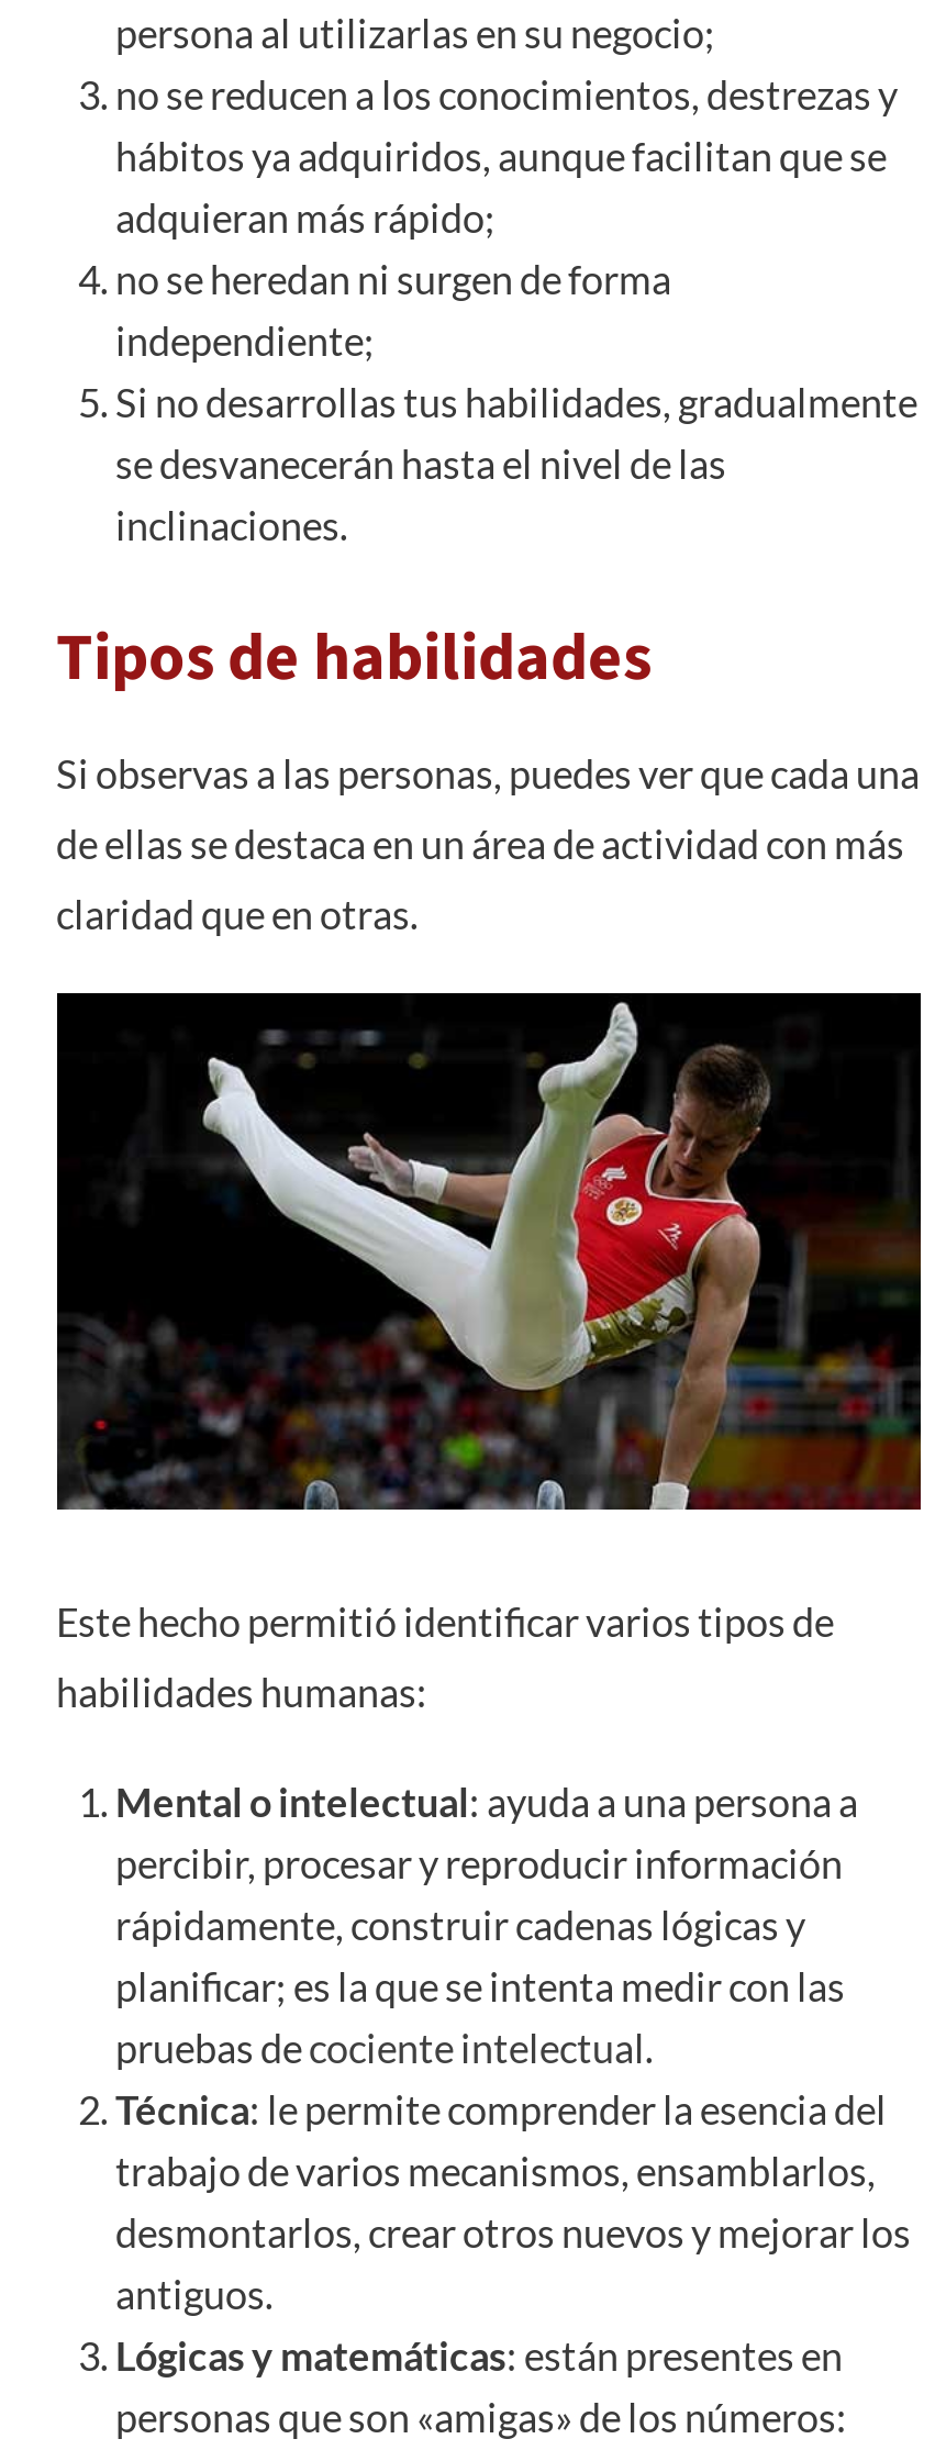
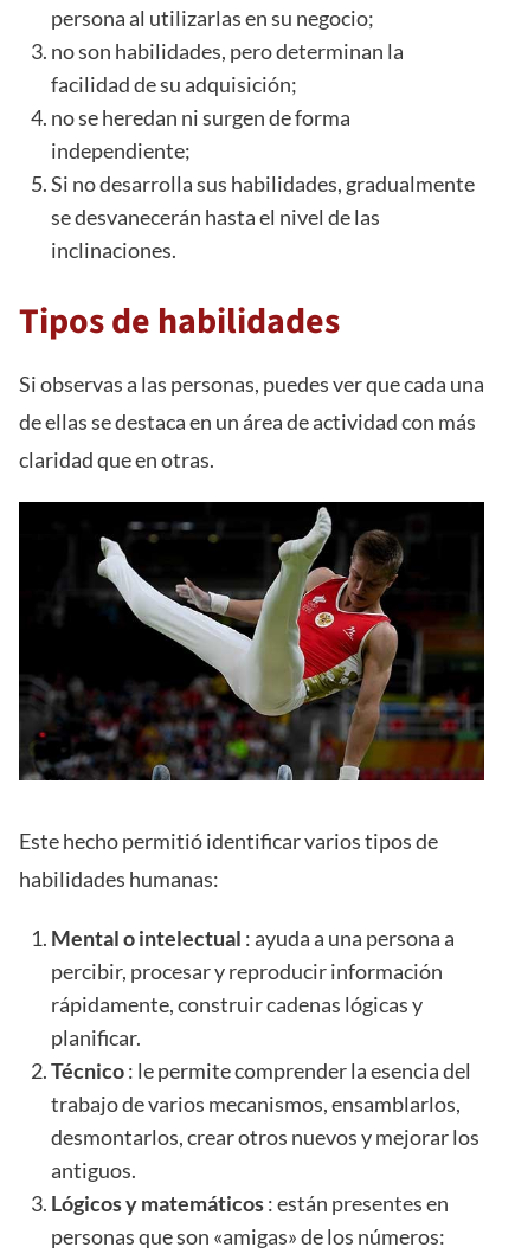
- no se reducen a los conocimientos, destrezas y
- hábitos ya adquiridos, aunque facilitan que se
- adquieran más rápido;
+ no son habilidades, pero determinan la
+ facilidad de su adquisición;

- Si no desarrollas tus habilidades, gradualmente
+ Si no desarrolla sus habilidades, gradualmente

- planificar; es la que se intenta medir con las
- pruebas decociente intelectual.
- Técnica: le permite comprender la esencia del
+ planificar.
+ Técnico: le permite comprender la esencia del

- Lógicas y matemáticas: están presentes en
+ Lógicos y matemáticos: están presentes en
